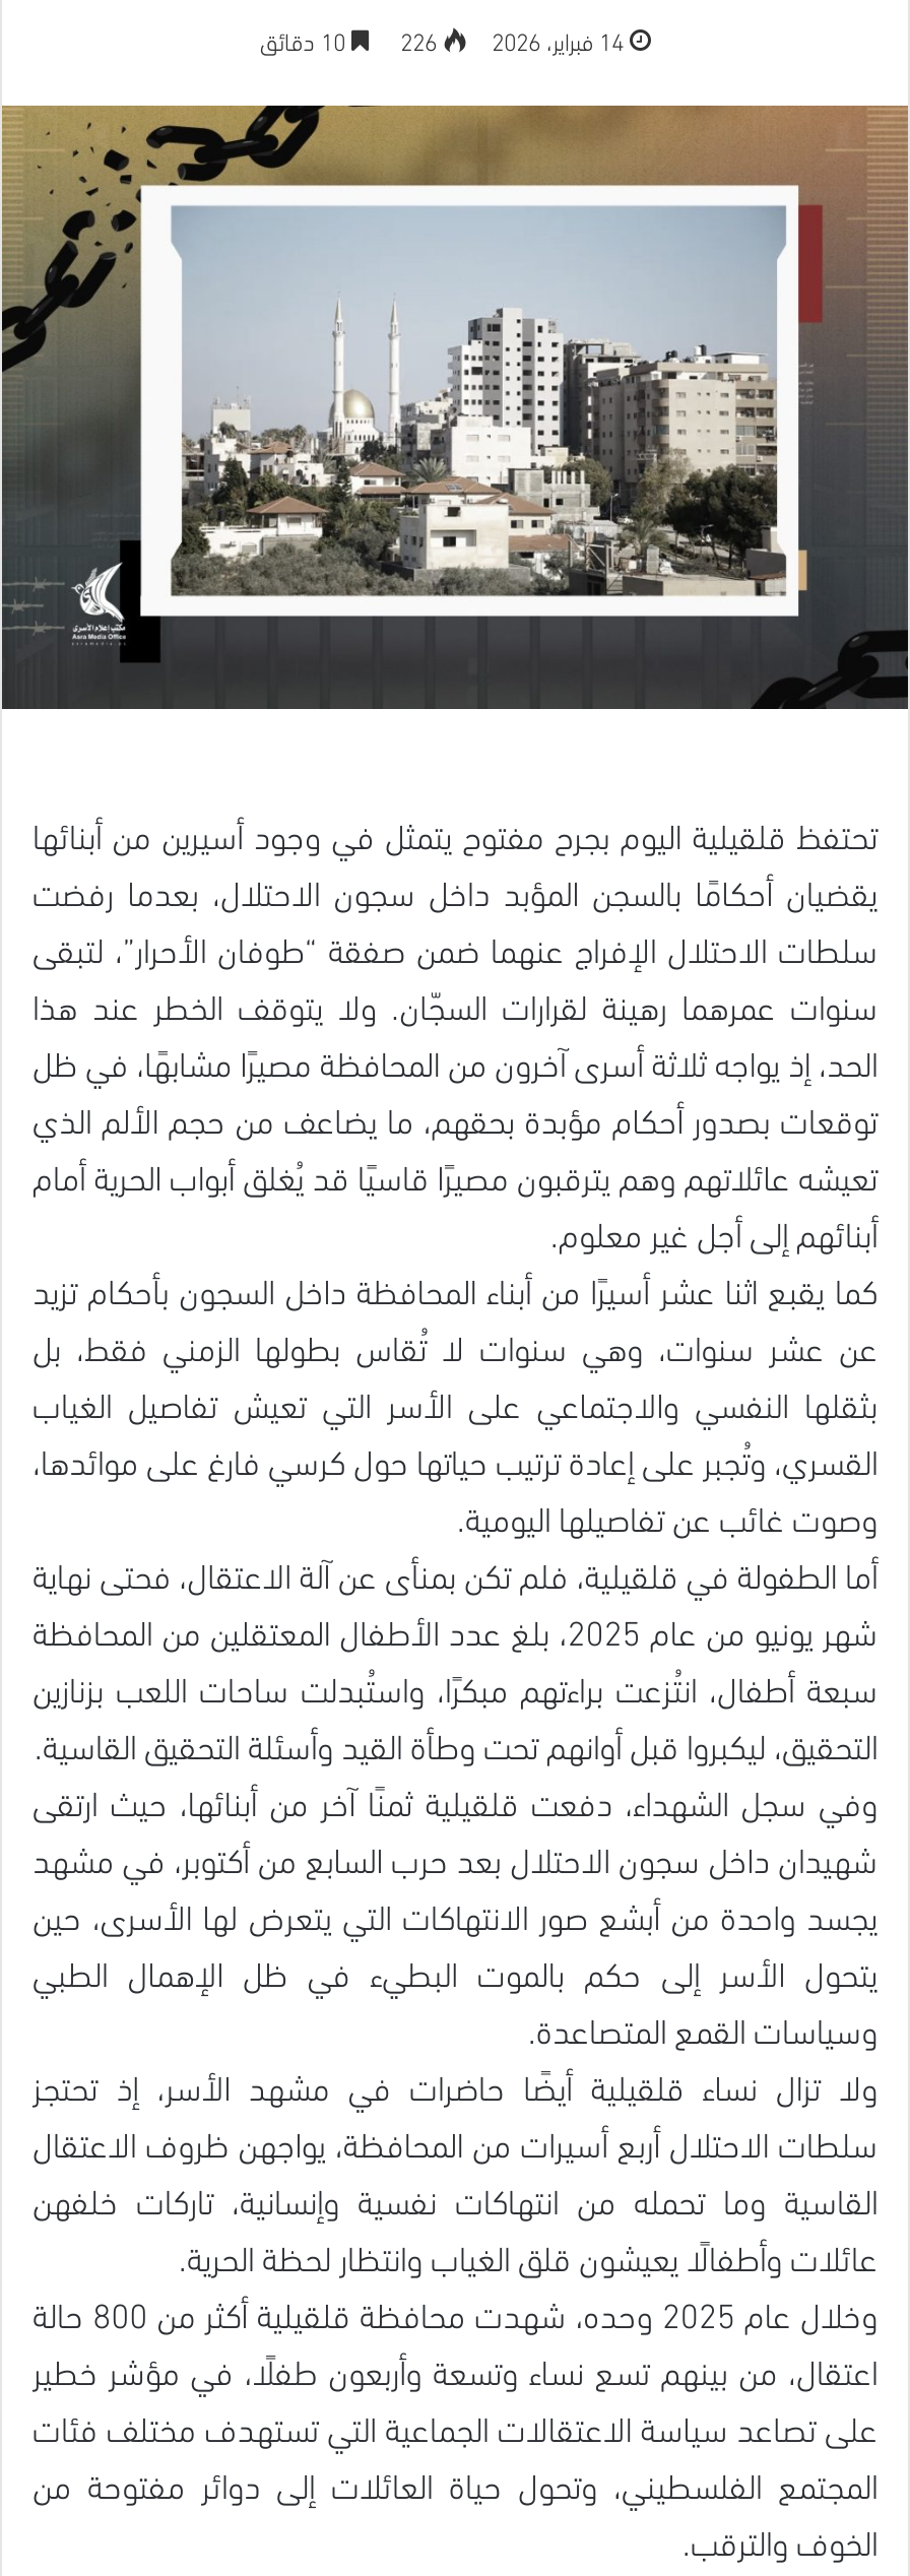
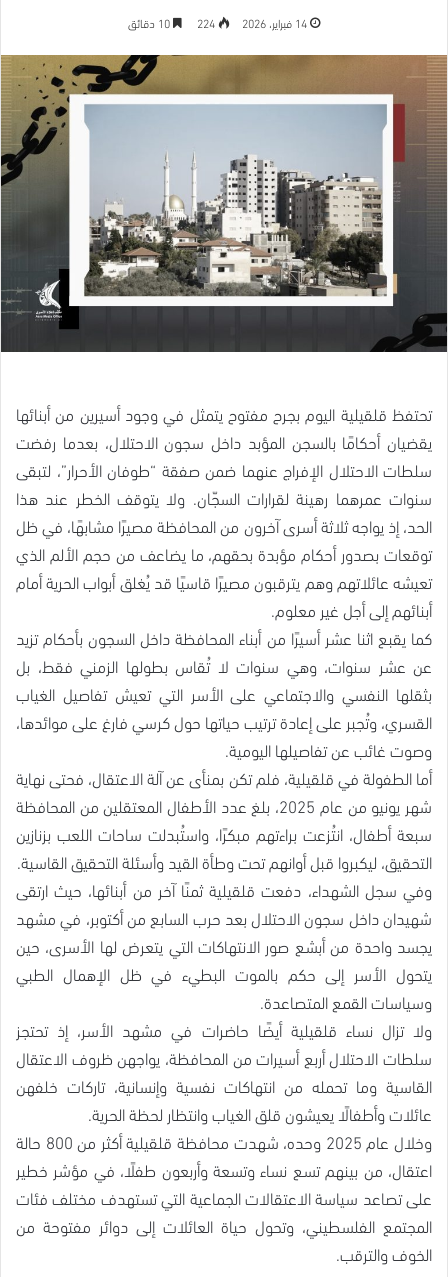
- 226
+ 224
